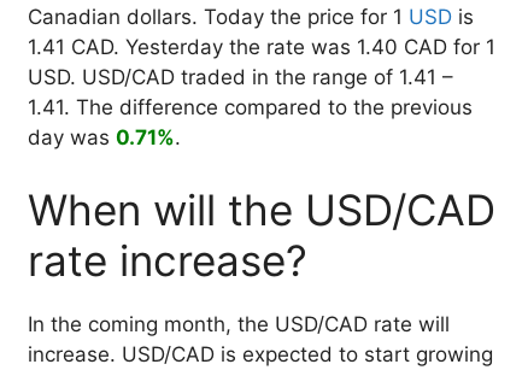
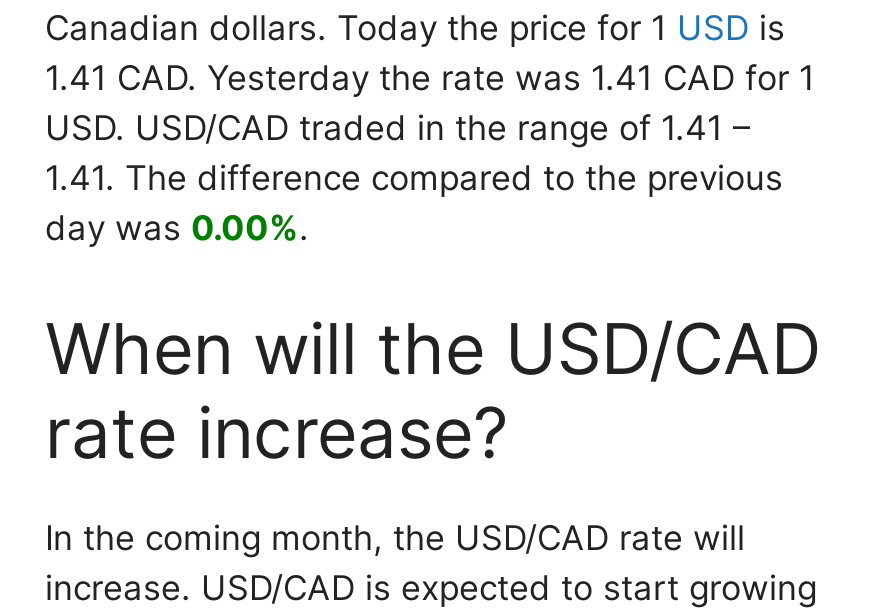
- 1.41 CAD. Yesterday the rate was 1.40 CAD for 1
+ 1.41 CAD. Yesterday the rate was 1.41 CAD for 1

- day was 0.71%.
+ day was 0.00%.
